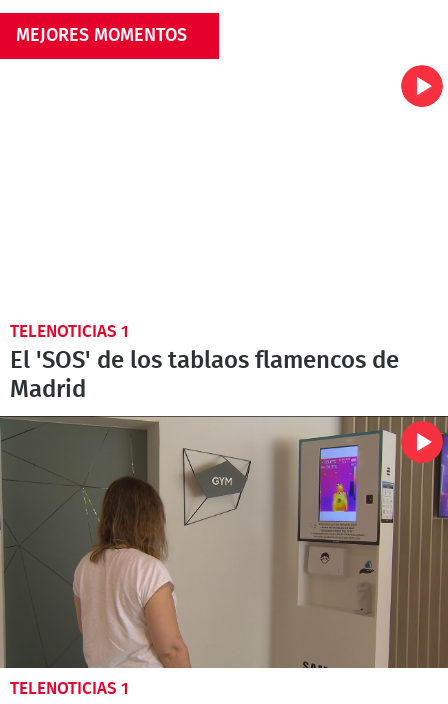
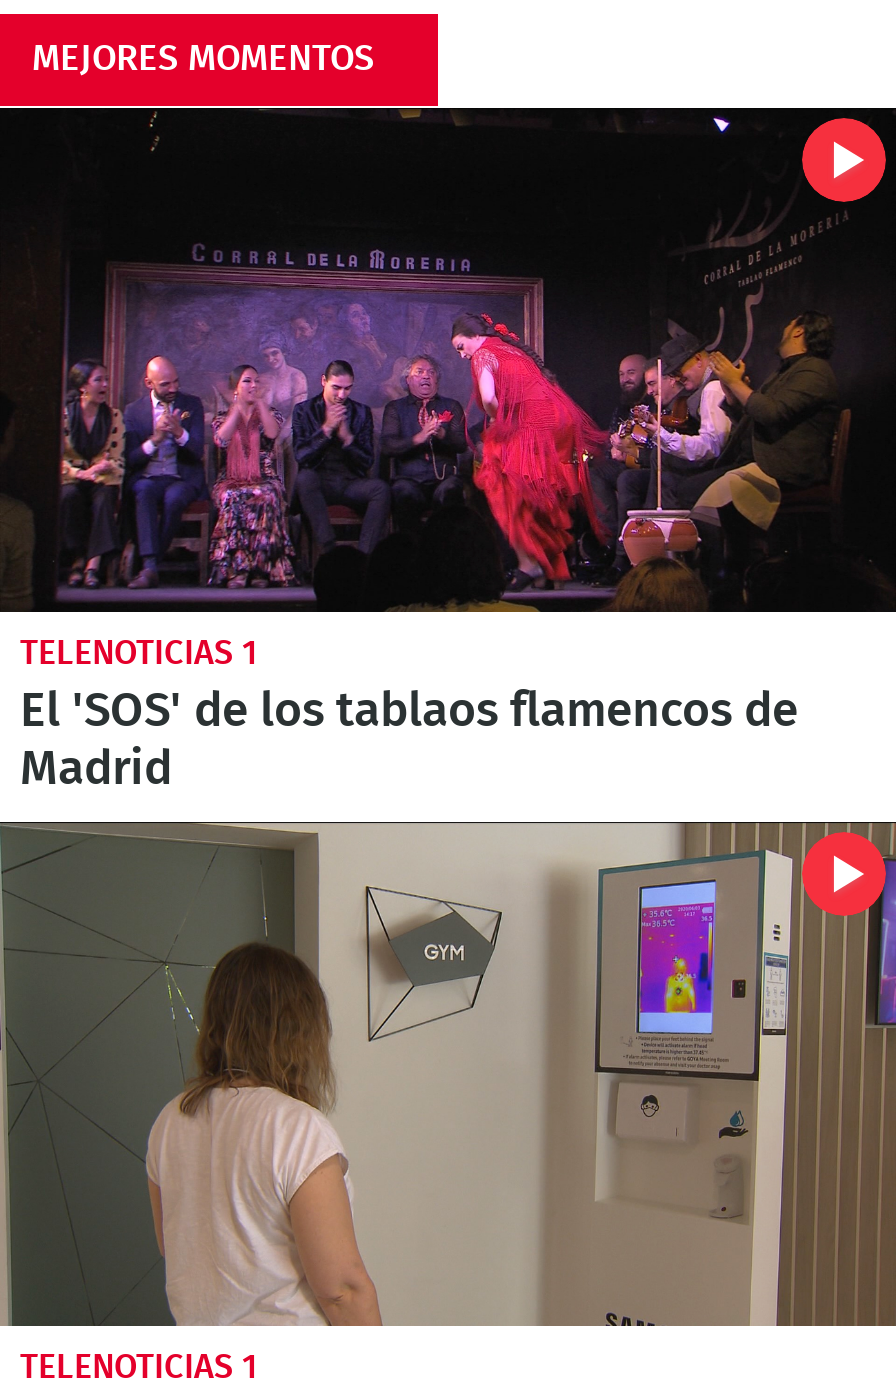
+ [image]
